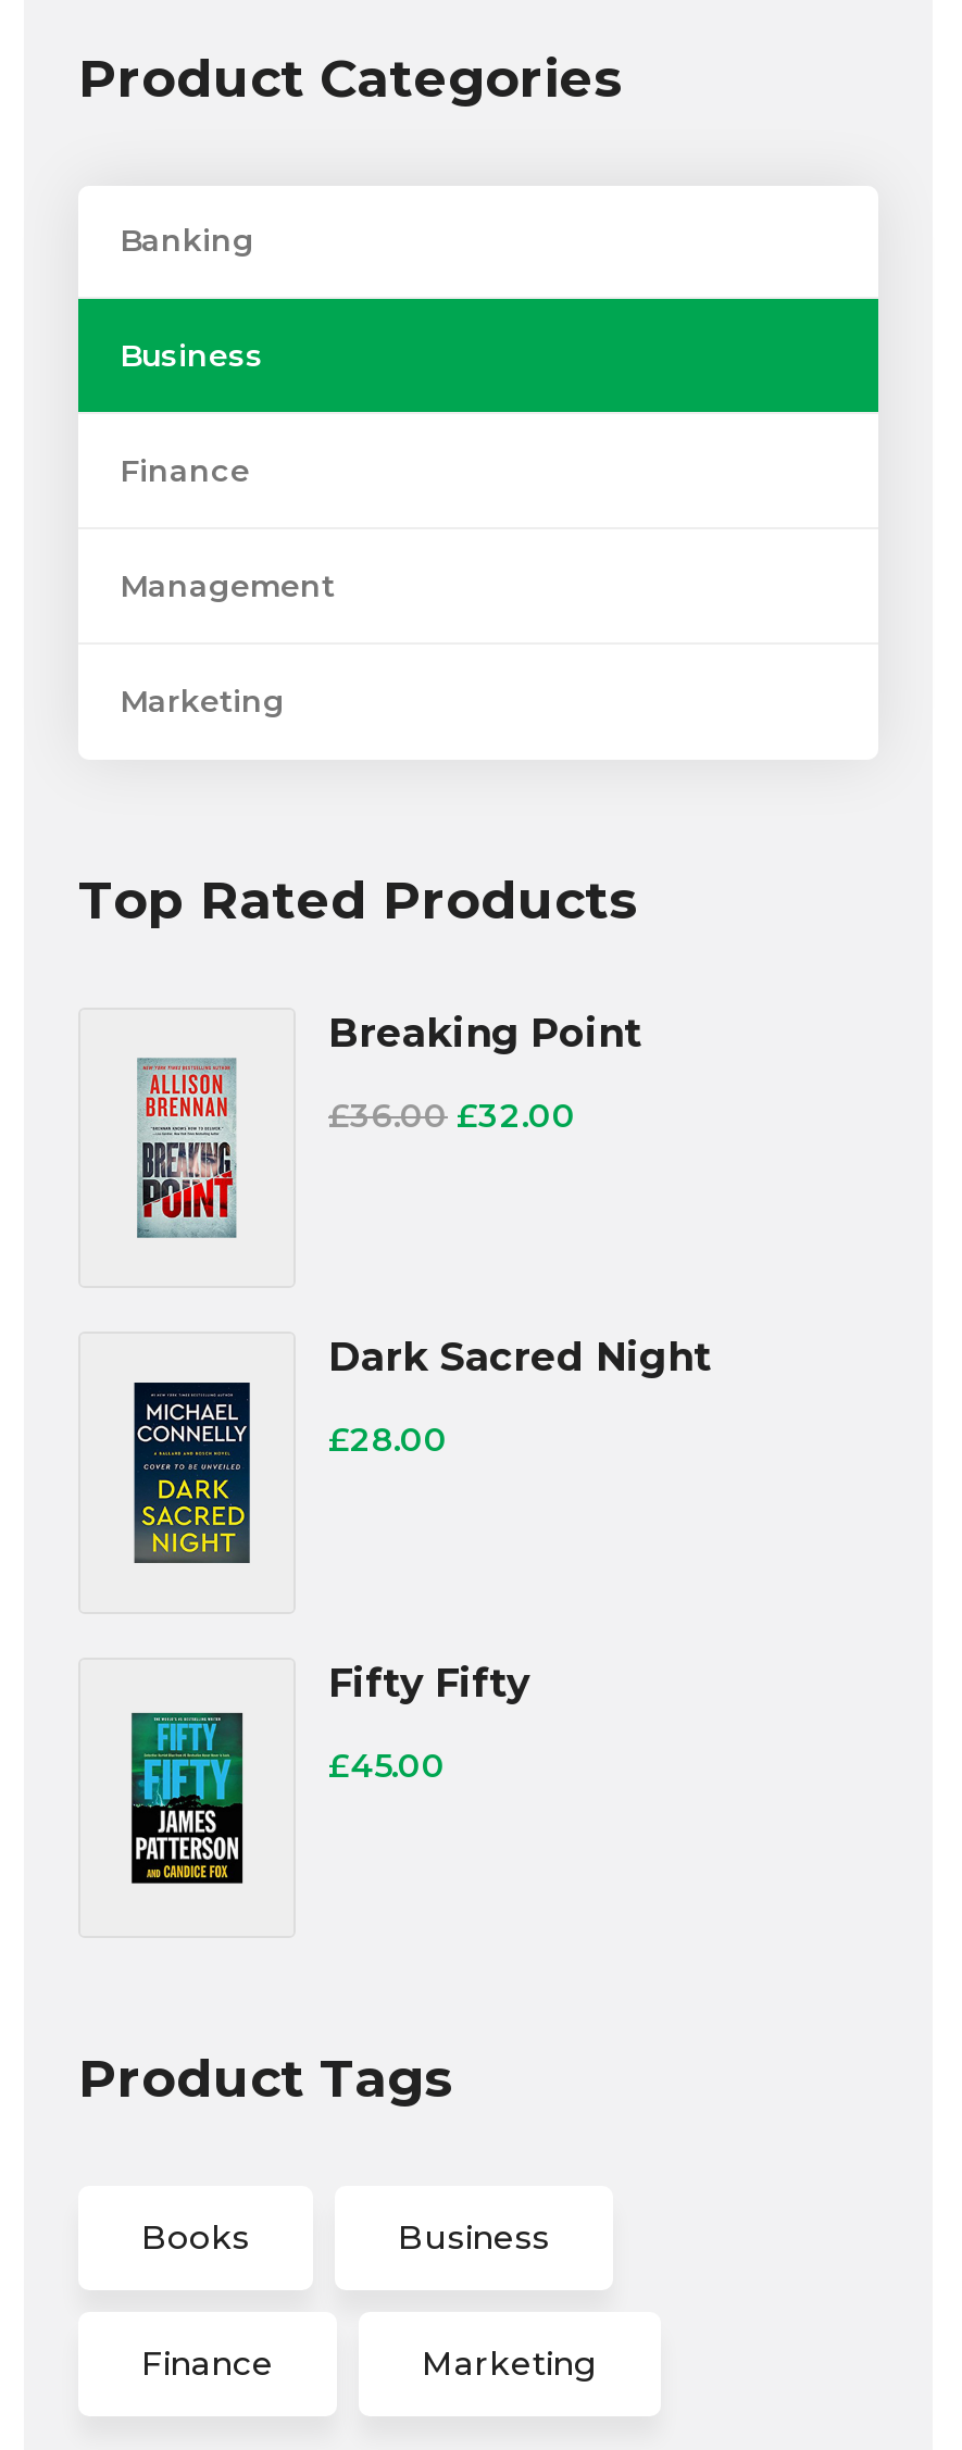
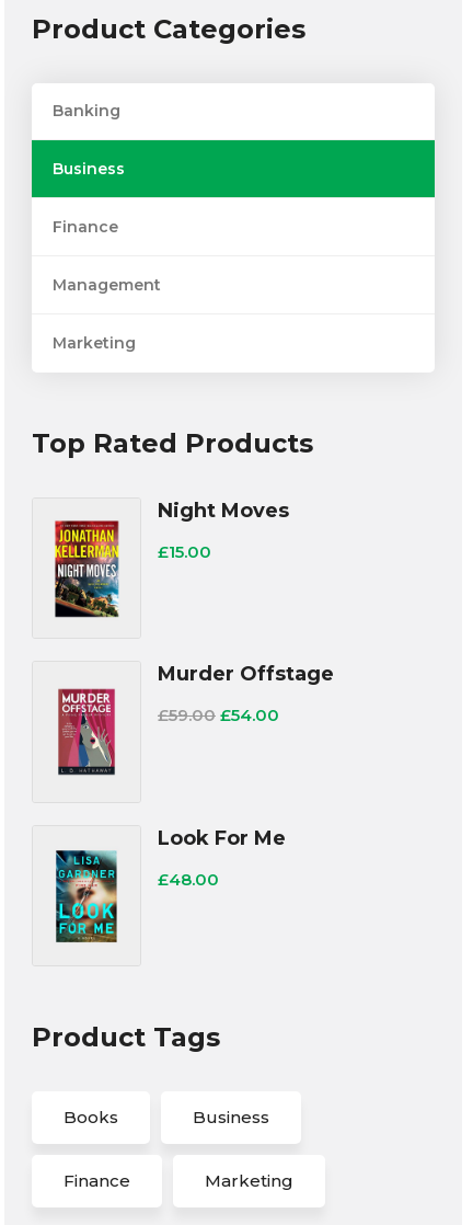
- [image]
- Breaking Point
+ [image]
+ Night Moves

- £36.00 £32.00
+ £15.00

- [image]
- Dark Sacred Night
+ [image]
+ Murder Offstage

- £28.00
+ £59.00 £54.00

- Fifty Fifty
+ Look For Me

- [image]
- £45.00
+ [image]
+ £48.00
